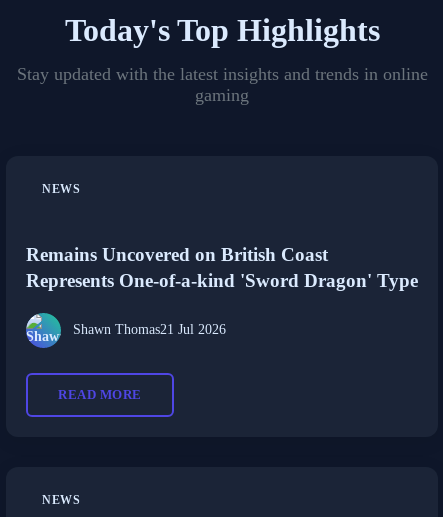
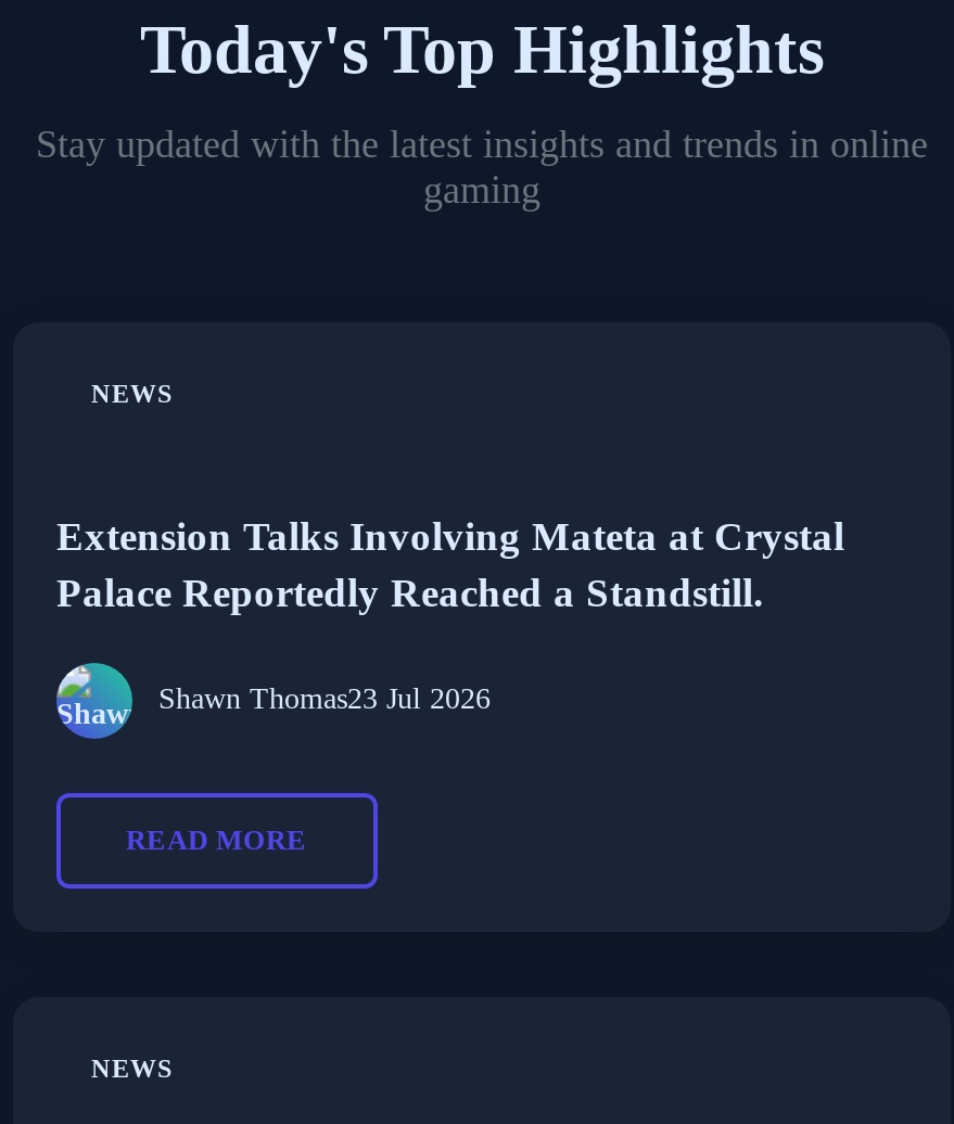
- Remains Uncovered on British Coast
- Represents One-of-a-kind 'Sword Dragon' Type
+ Extension Talks Involving Mateta at Crystal
+ Palace Reportedly Reached a Standstill.

- Shawn Thomas21 Jul 2026
+ Shawn Thomas23 Jul 2026
